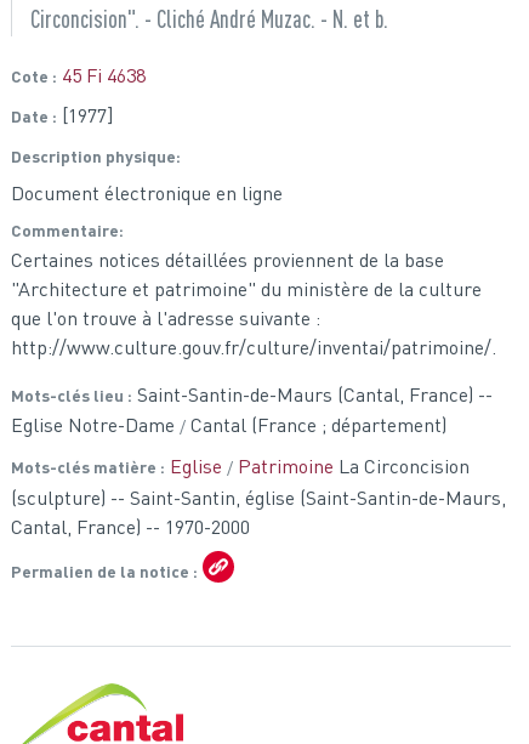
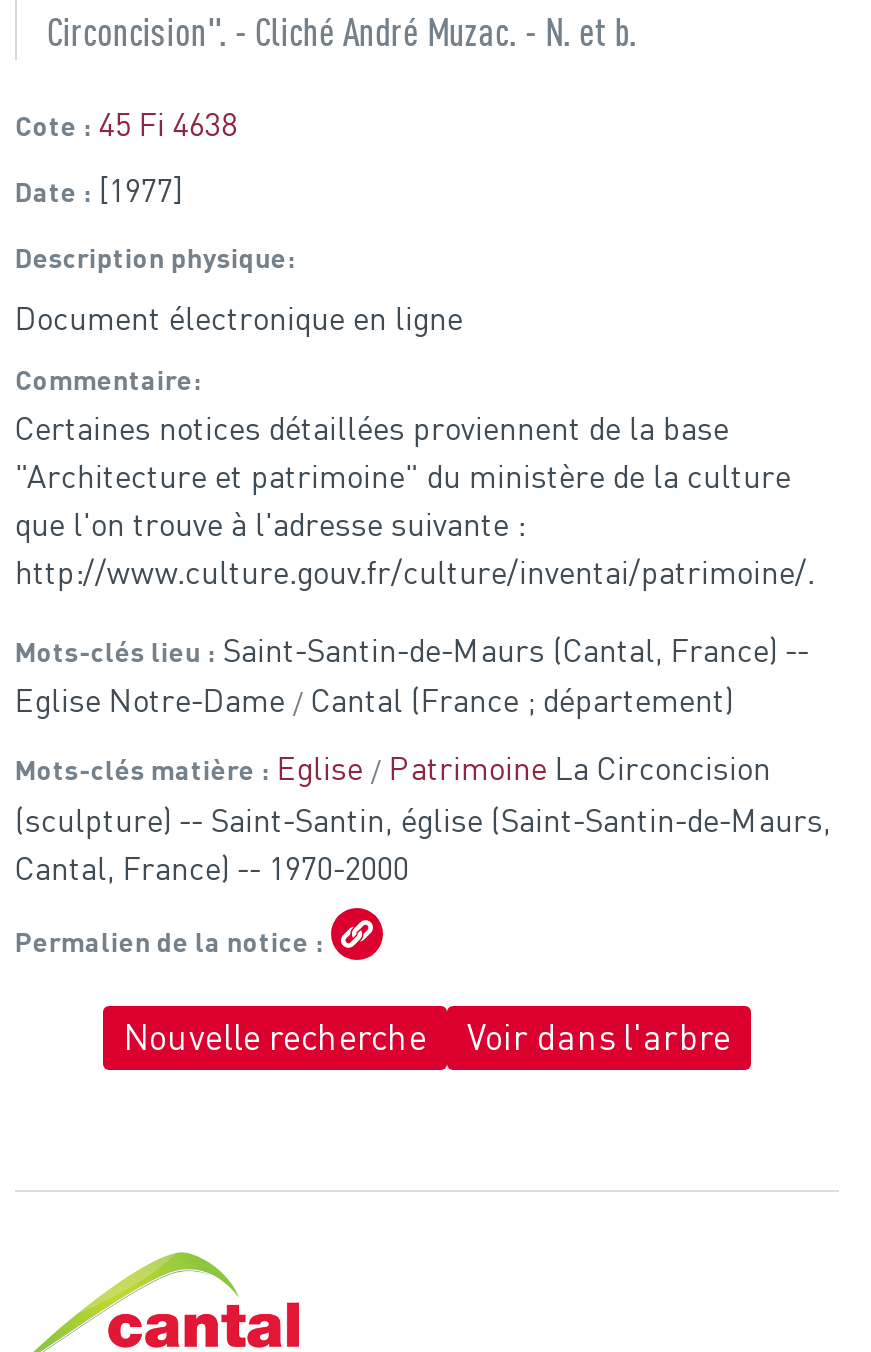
+ Nouvelle recherche
+ Voir dans l'arbre
